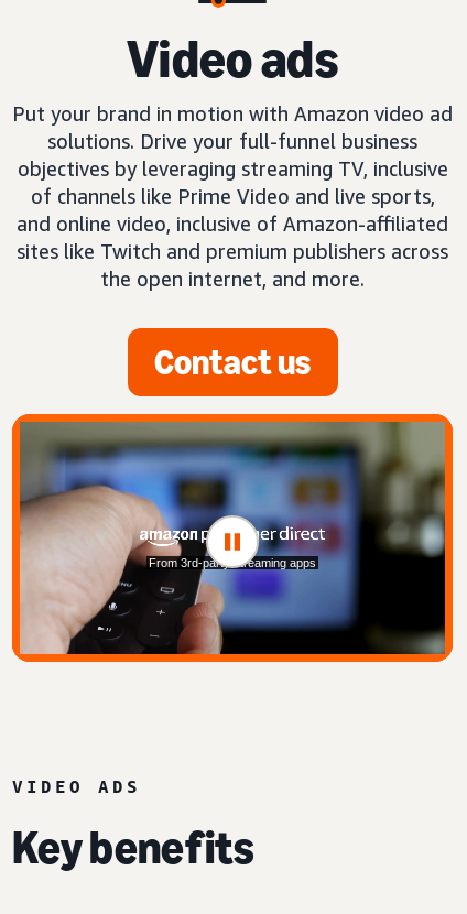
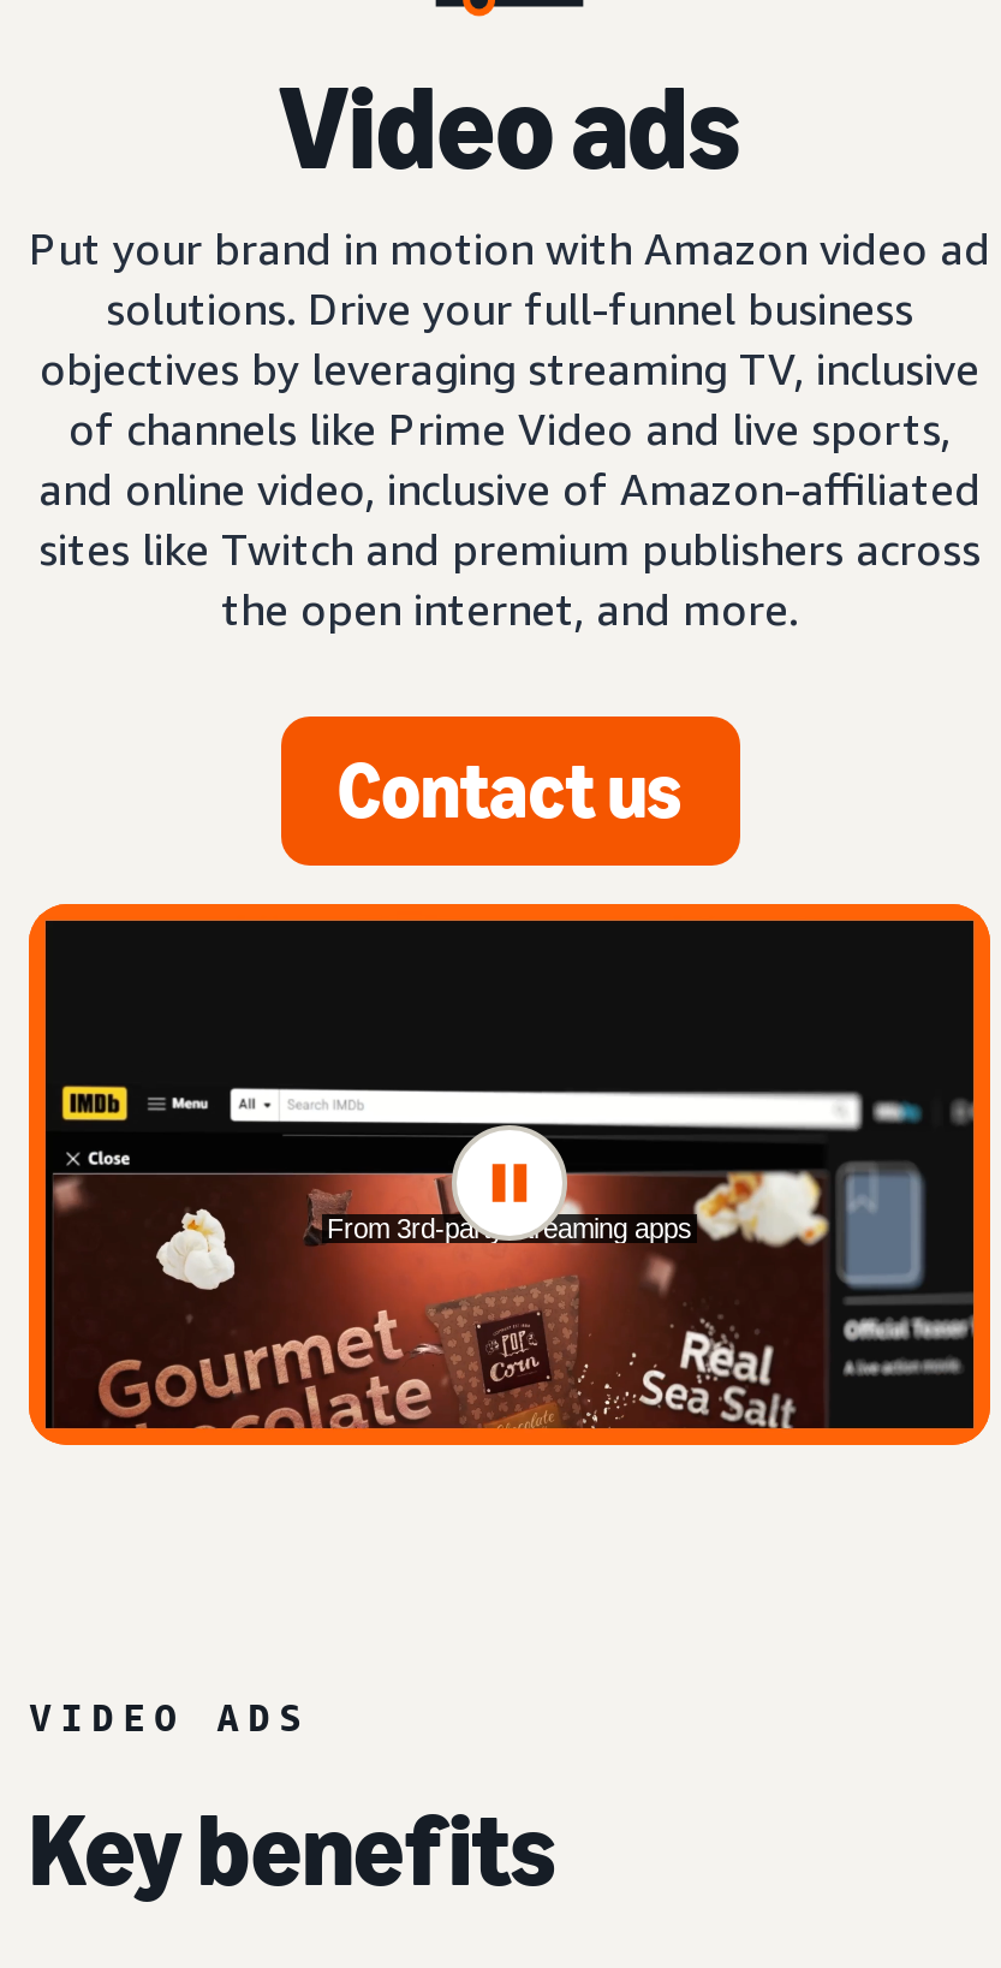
- [image]
+ [image]
